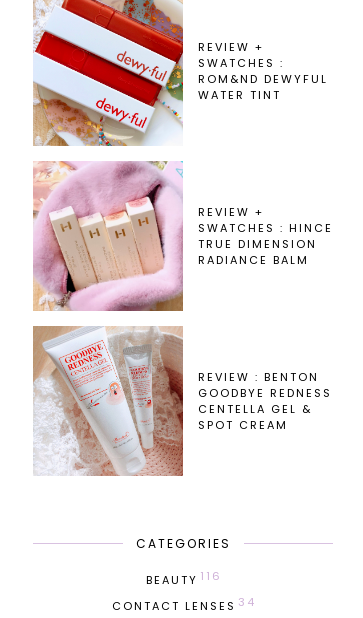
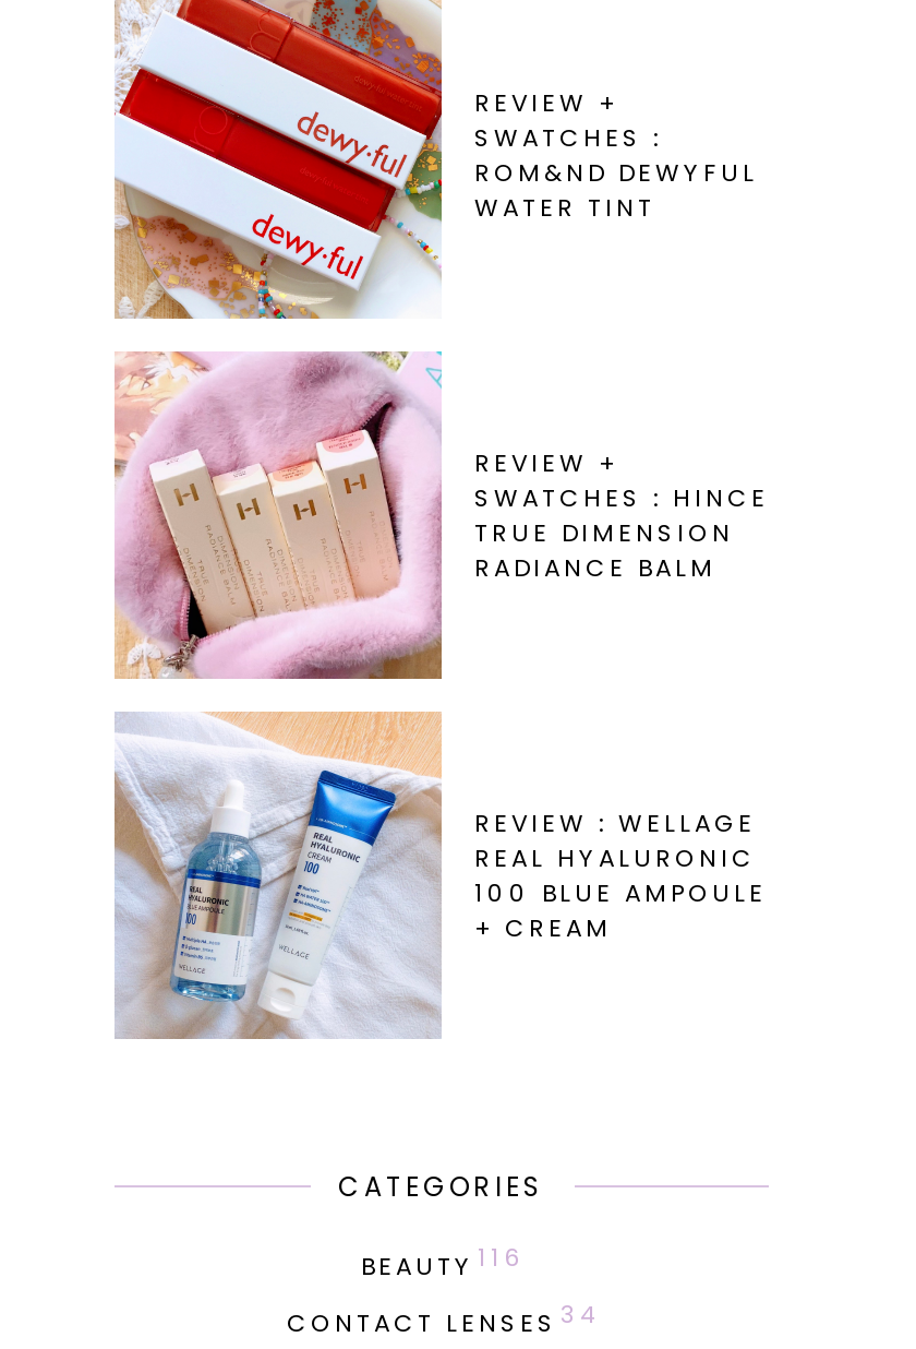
- [image]
- REVIEW : BENTON
- GOODBYE REDNESS
- CENTELLA GEL &
- SPOT CREAM
+ [image]
+ REVIEW : WELLAGE
+ REAL HYALURONIC
+ 100 BLUE AMPOULE
+ + CREAM
